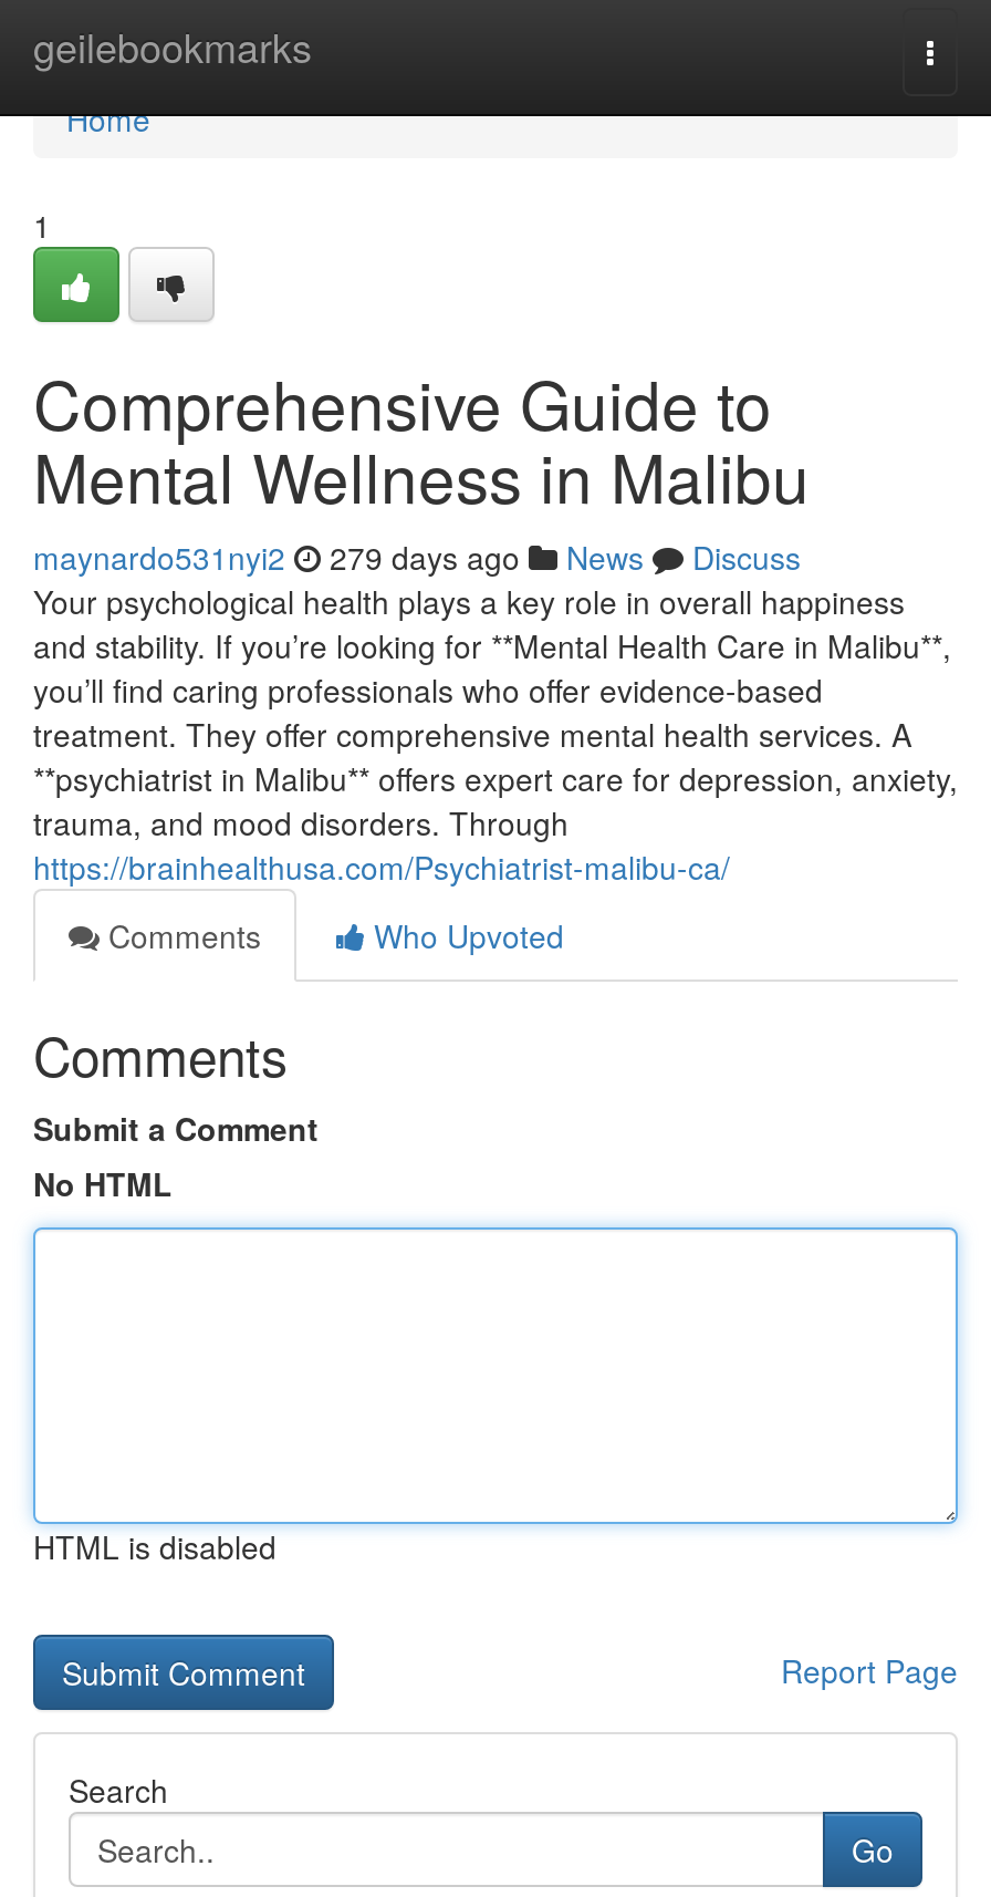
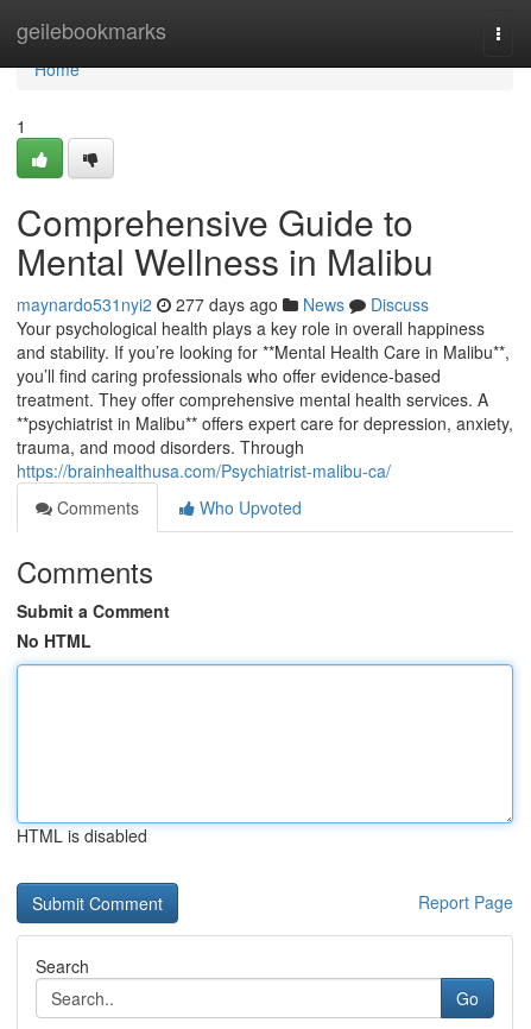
- maynardo531nyi2 279 days ago News Discuss
+ maynardo531nyi2 277 days ago News Discuss
